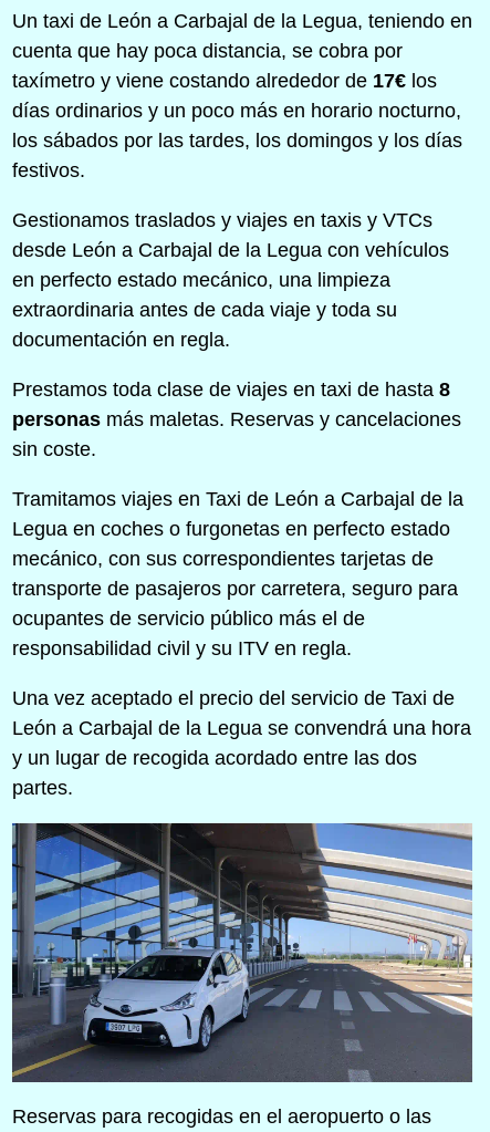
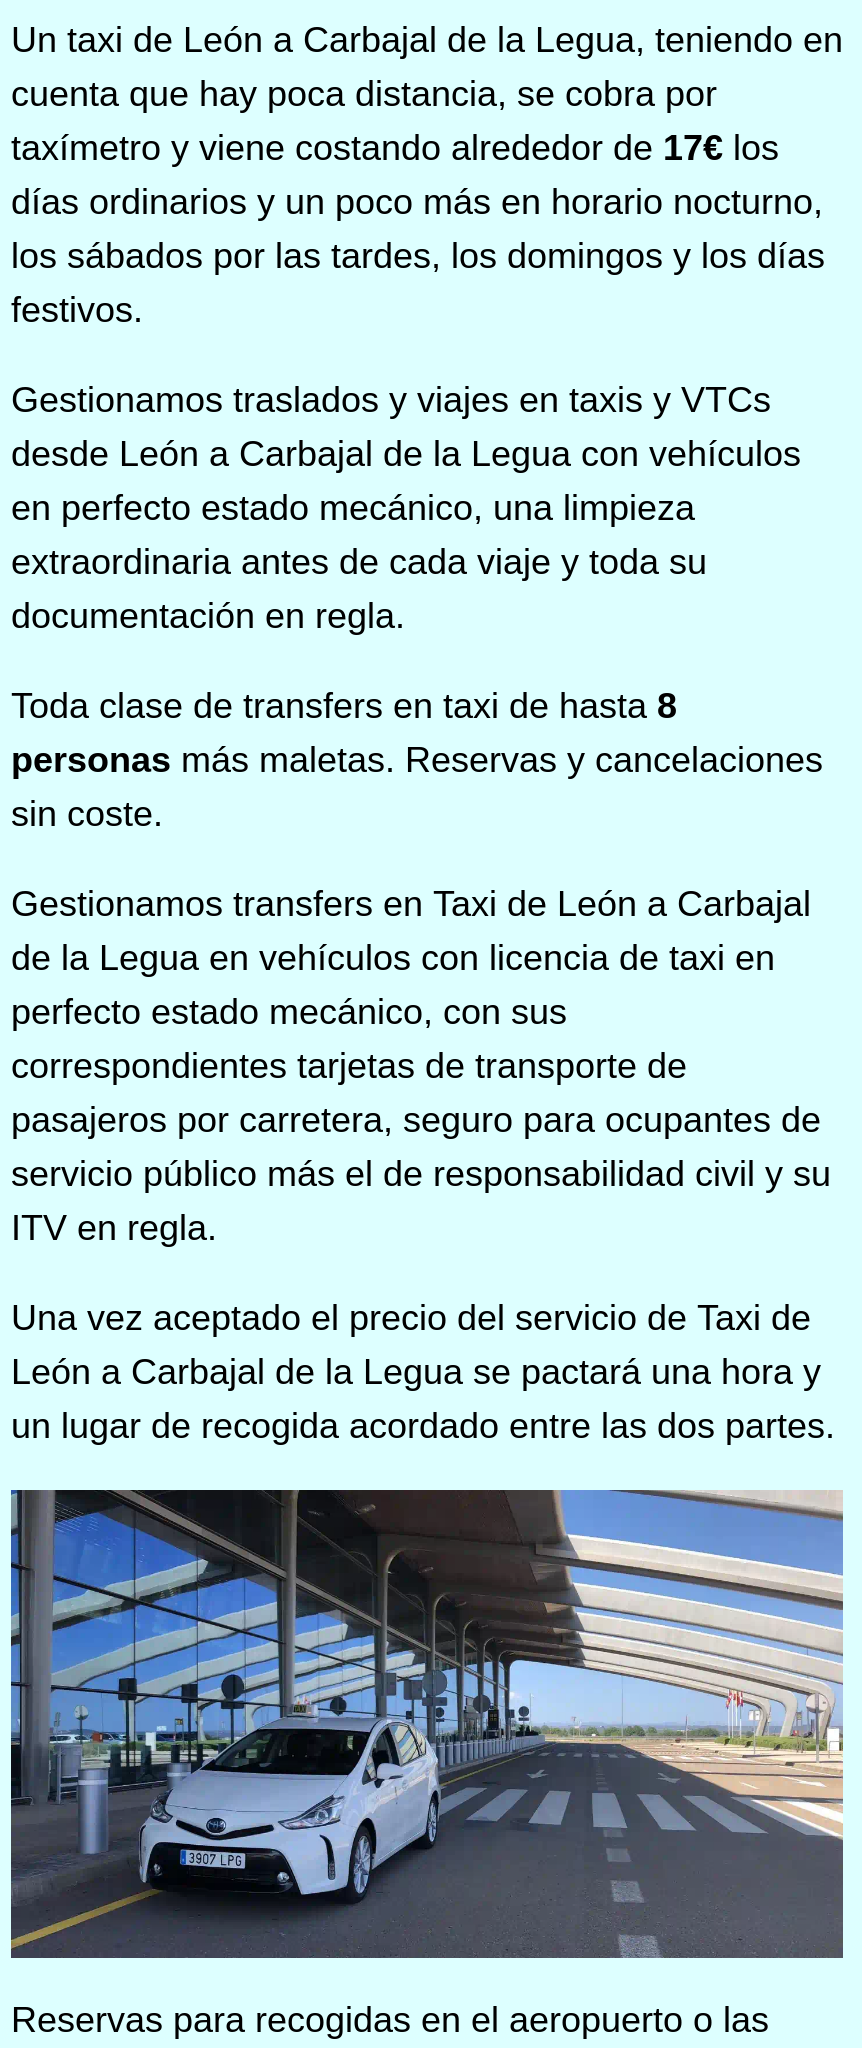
- Prestamos toda clase de viajes en taxi de hasta 8
+ Toda clase de transfers en taxi de hasta 8

- Tramitamos viajes en Taxi de León a Carbajal de la
- Legua en coches o furgonetas en perfecto estado
- mecánico, con sus correspondientes tarjetas de
- transporte de pasajeros por carretera, seguro para
- ocupantes de servicio público más el de
- responsabilidad civil y su ITV en regla.
+ Gestionamos transfers en Taxi de León a Carbajal
+ de la Legua en vehículos con licencia de taxi en
+ perfecto estado mecánico, con sus
+ correspondientes tarjetas de transporte de
+ pasajeros por carretera, seguro para ocupantes de
+ servicio público más el de responsabilidad civil y su
+ ITV en regla.

moved down: Una vez aceptado el precio del servicio de Taxi de

- León a Carbajal de la Legua se convendrá una hora
- y un lugar de recogida acordado entre las dos
- partes.
+ León a Carbajal de la Legua se pactará una hora y
+ un lugar de recogida acordado entre las dos partes.
